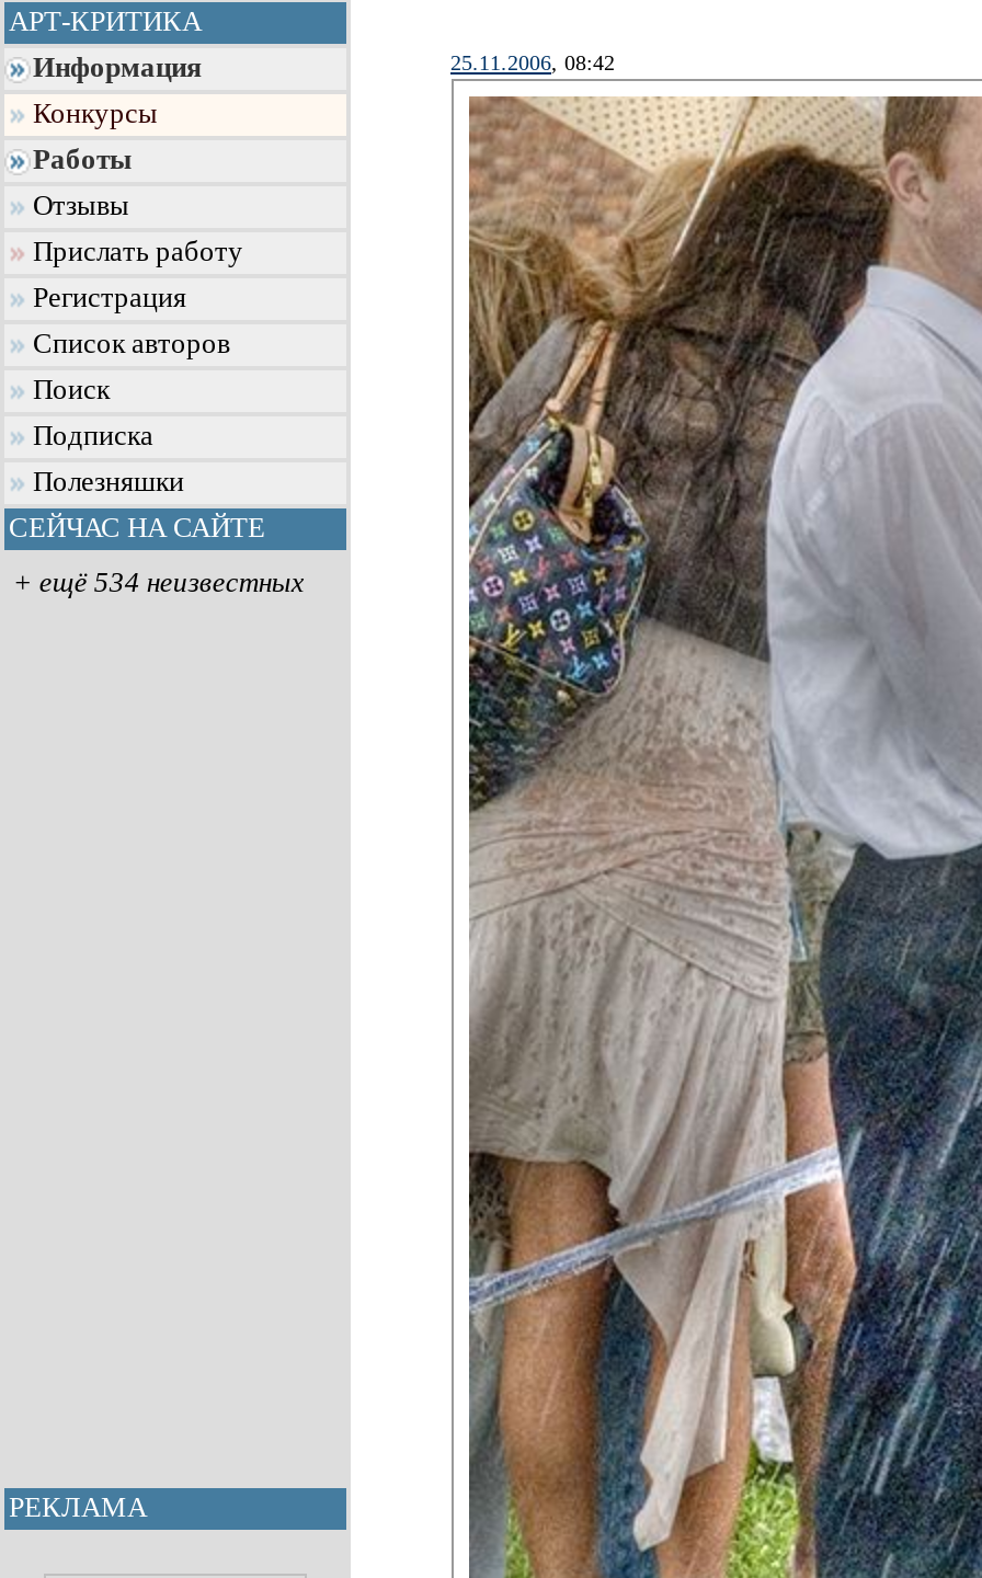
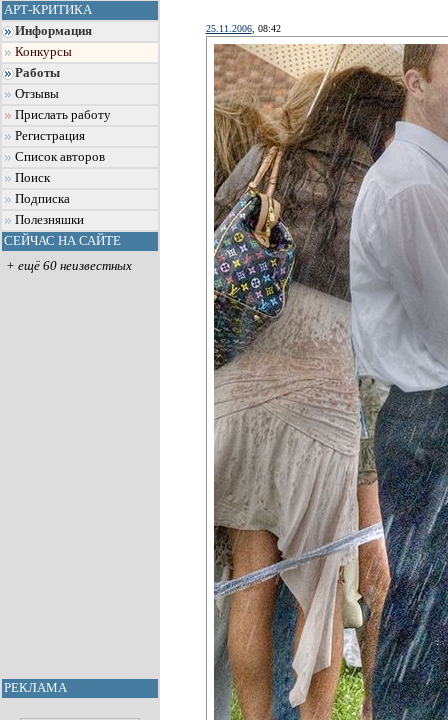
- + ещё 534 неизвестных
+ + ещё 60 неизвестных
